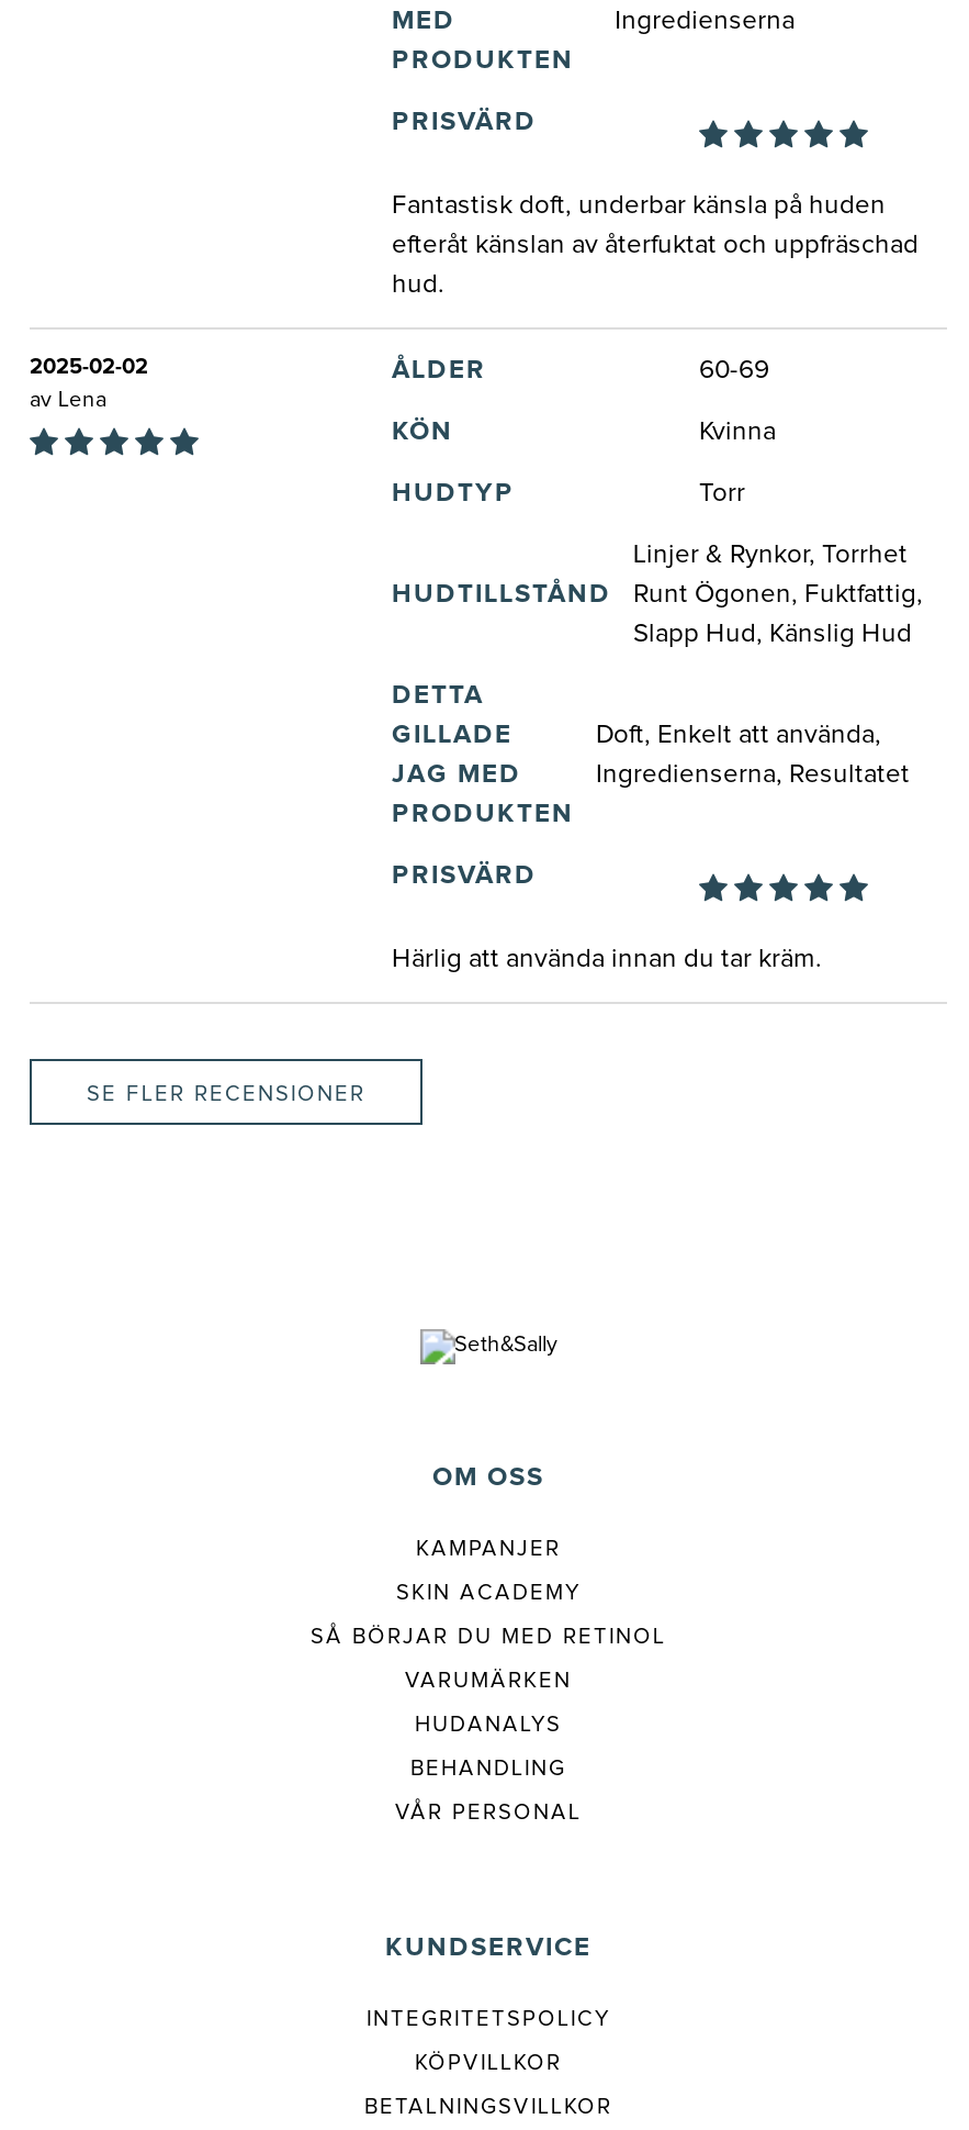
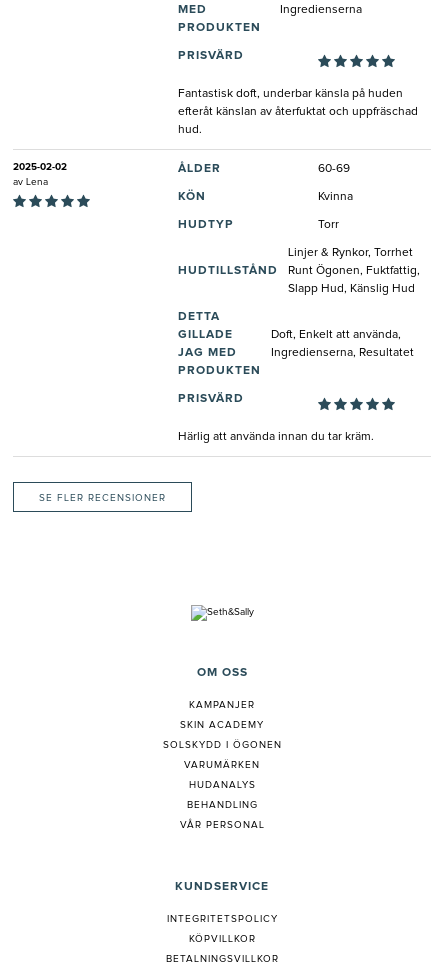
- SÅ BÖRJAR DU MED RETINOL
+ SOLSKYDD I ÖGONEN
